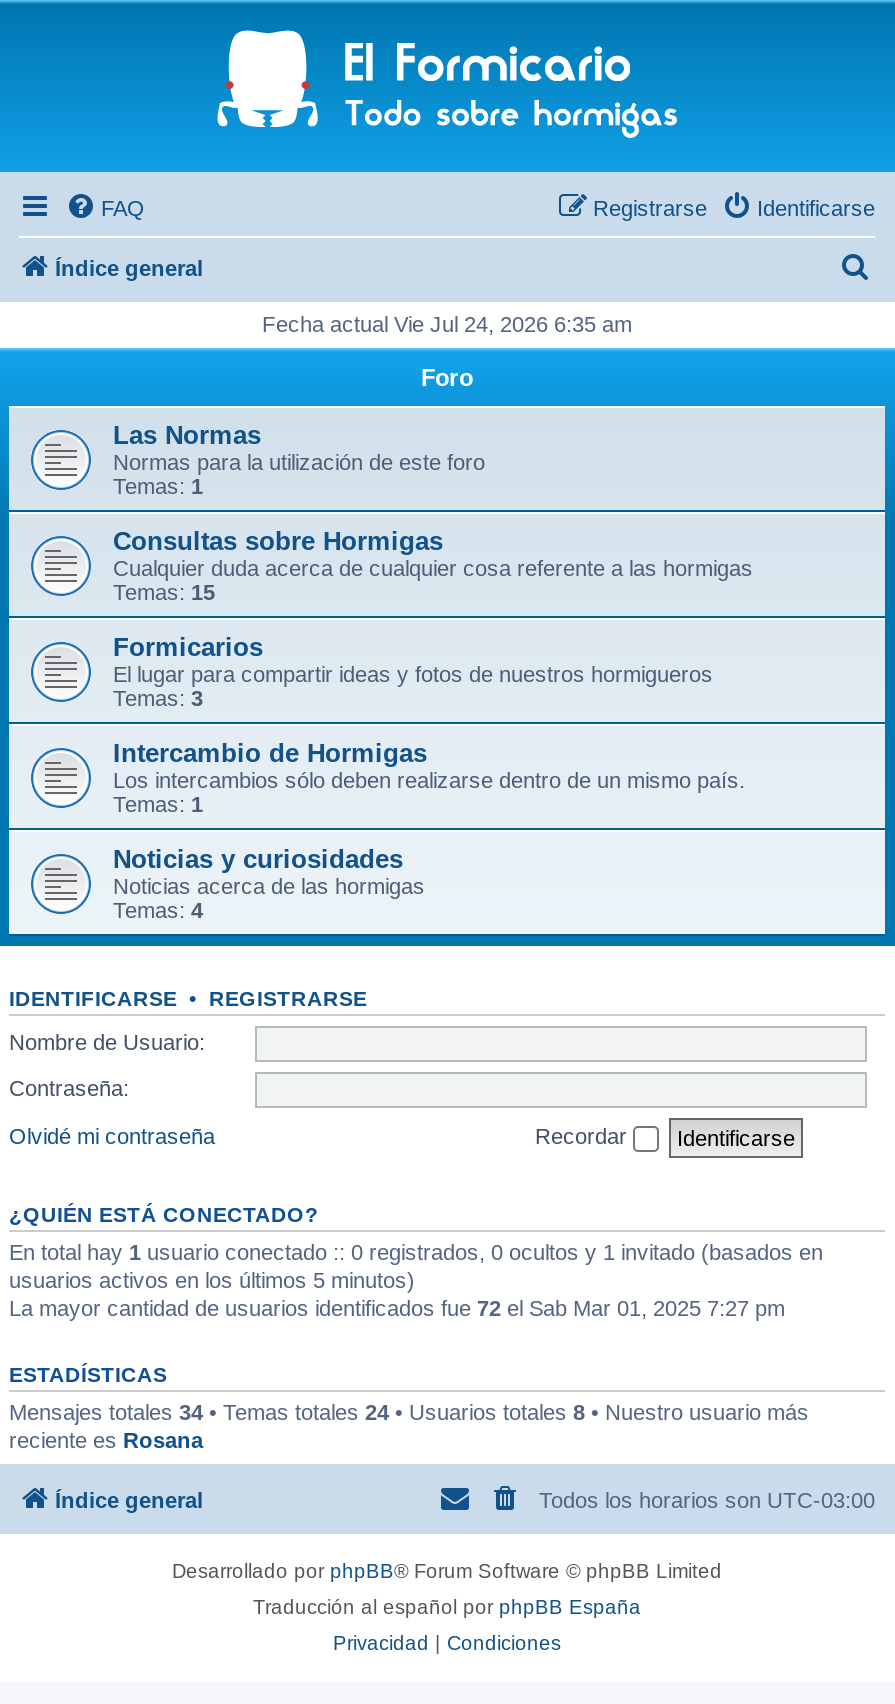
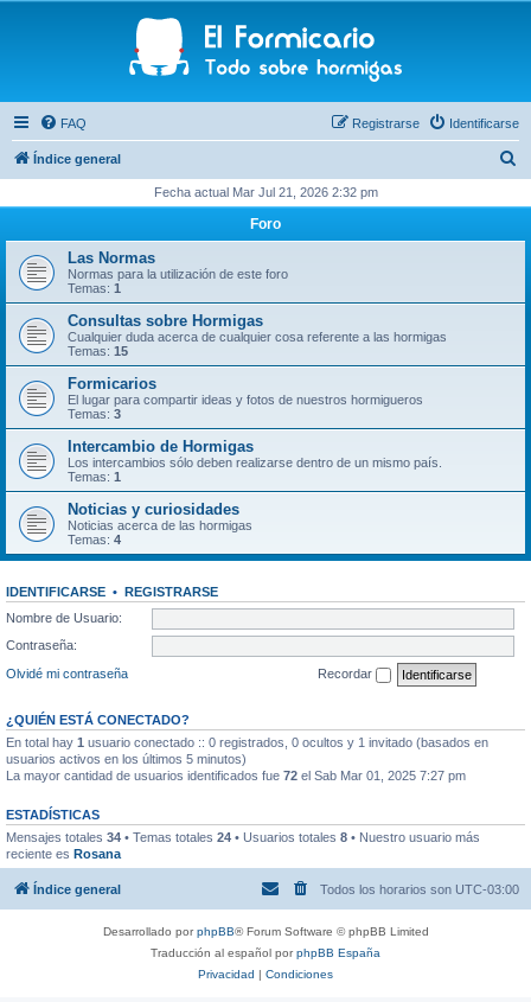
- Fecha actual Vie Jul 24, 2026 6:35 am
+ Fecha actual Mar Jul 21, 2026 2:32 pm
